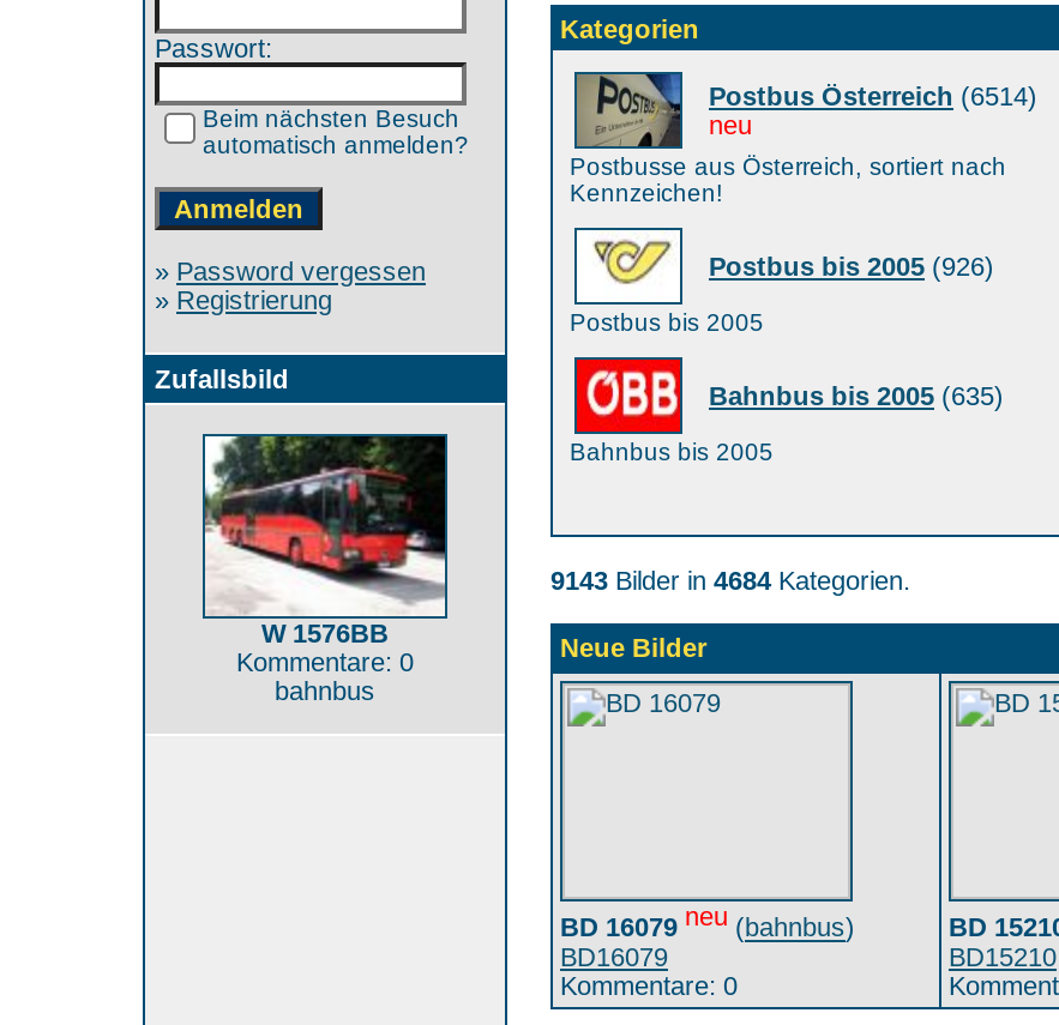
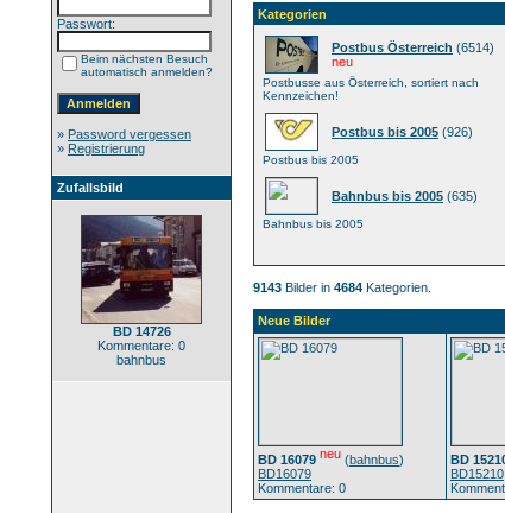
- [image]
+ [image]

- [image]
- W 1576BB
+ [image]
+ BD 14726
